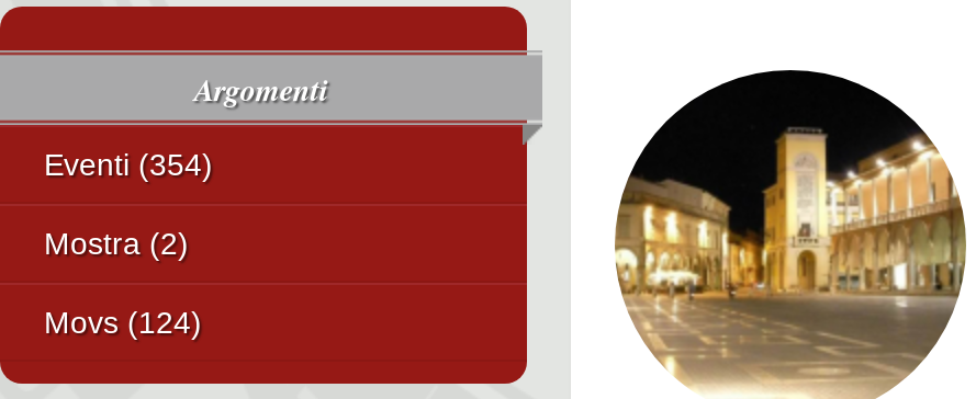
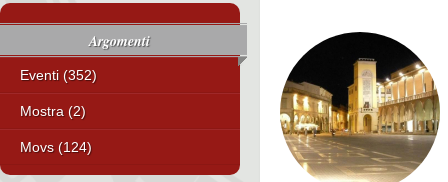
- Eventi (354)
+ Eventi (352)
